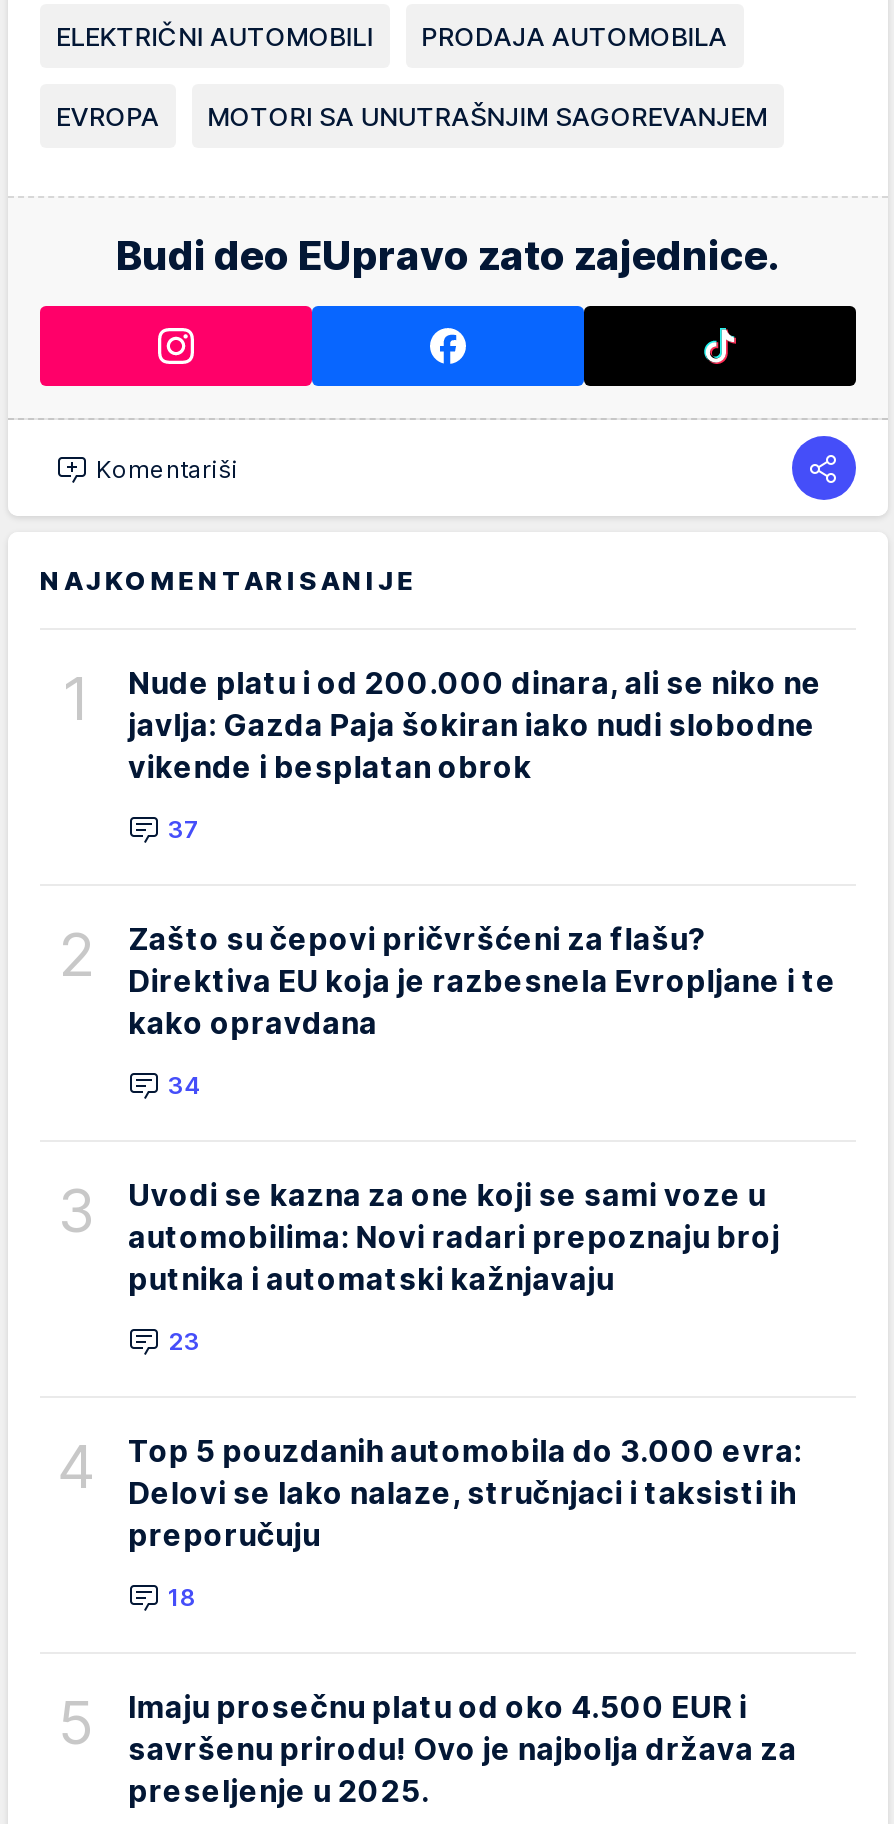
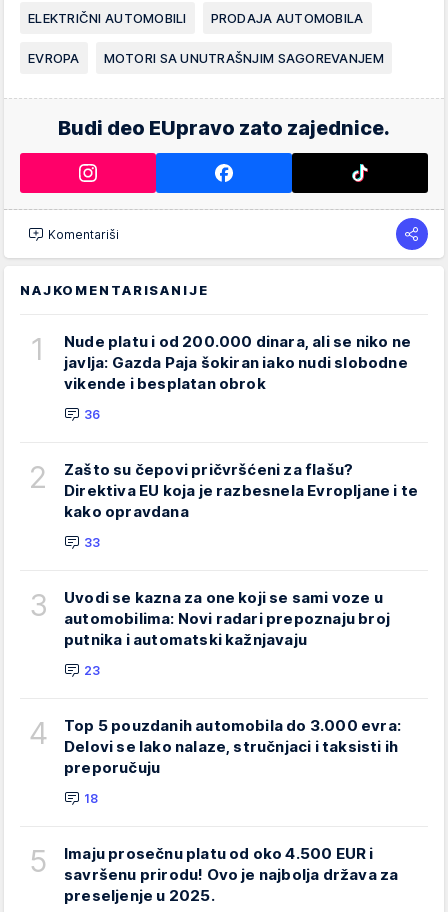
- 37
+ 36

- 34
+ 33
